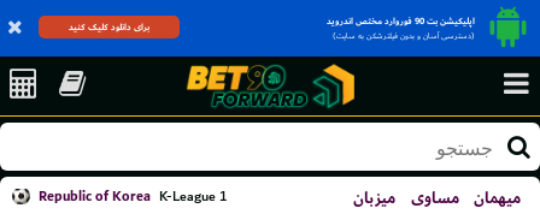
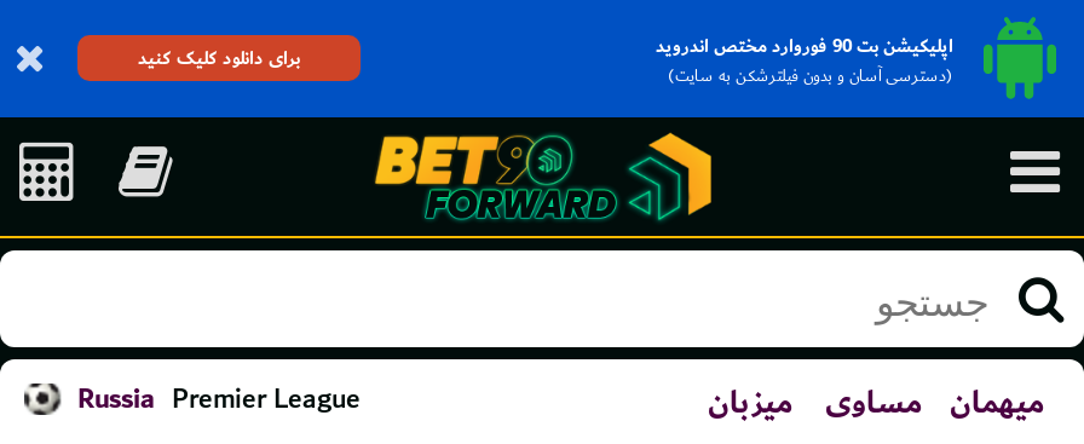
- Republic of Korea K-League 1
+ Russia Premier League
